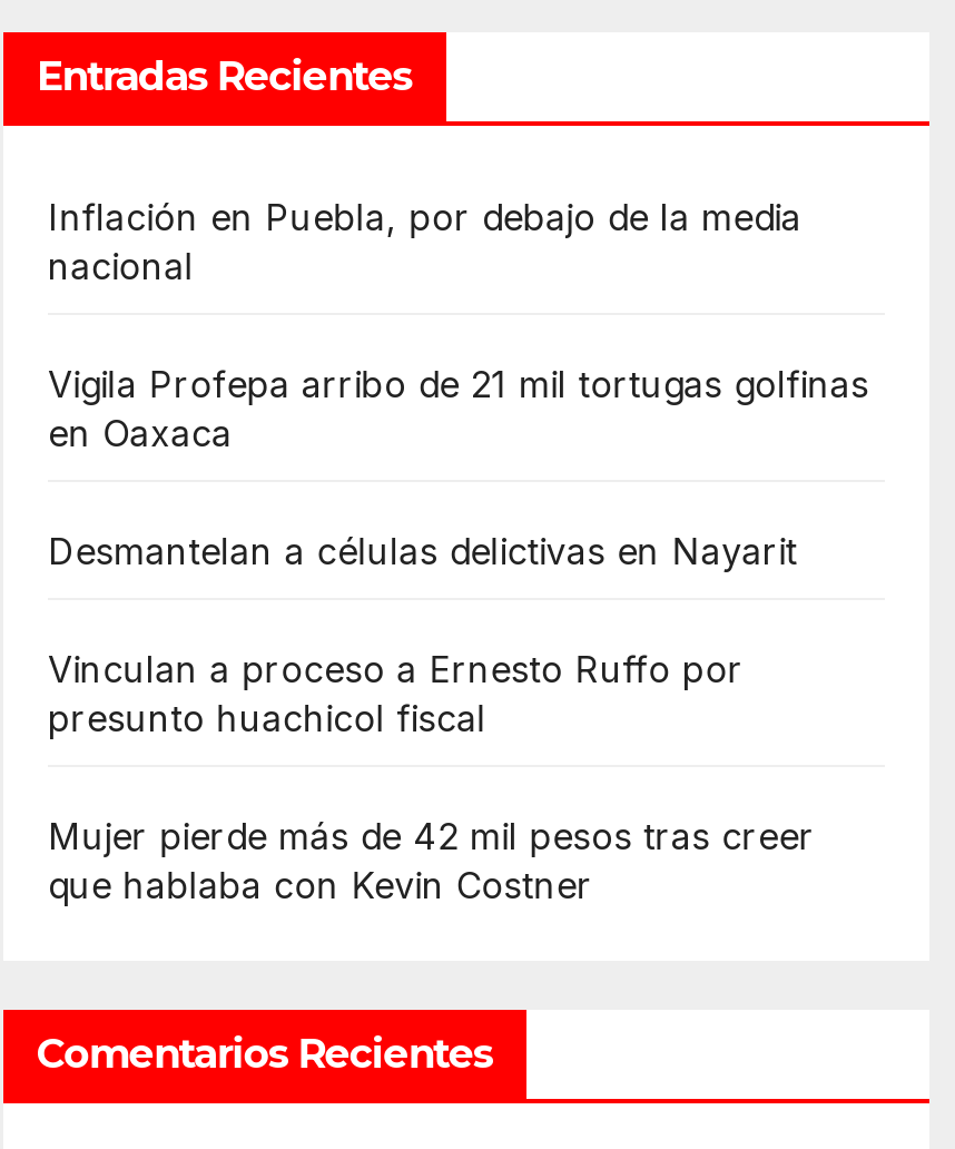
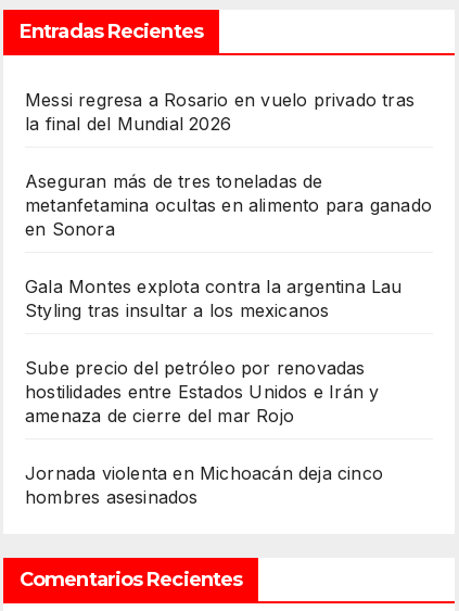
- Inflación en Puebla, por debajo de la media
- nacional
+ Messi regresa a Rosario en vuelo privado tras
+ la final del Mundial 2026

- Vigila Profepa arribo de 21 mil tortugas golfinas
- en Oaxaca
+ Aseguran más de tres toneladas de
+ metanfetamina ocultas en alimento para ganado
+ en Sonora

- Desmantelan a células delictivas en Nayarit
+ Gala Montes explota contra la argentina Lau
+ Styling tras insultar a los mexicanos

- Vinculan a proceso a Ernesto Ruffo por
- presunto huachicol fiscal
+ Sube precio del petróleo por renovadas
+ hostilidades entre Estados Unidos e Irán y
+ amenaza de cierre del mar Rojo

- Mujer pierde más de 42 mil pesos tras creer
- que hablaba con Kevin Costner
+ Jornada violenta en Michoacán deja cinco
+ hombres asesinados
